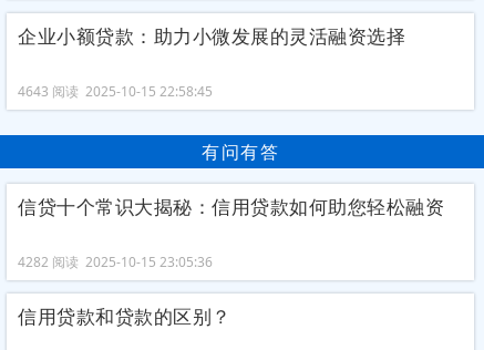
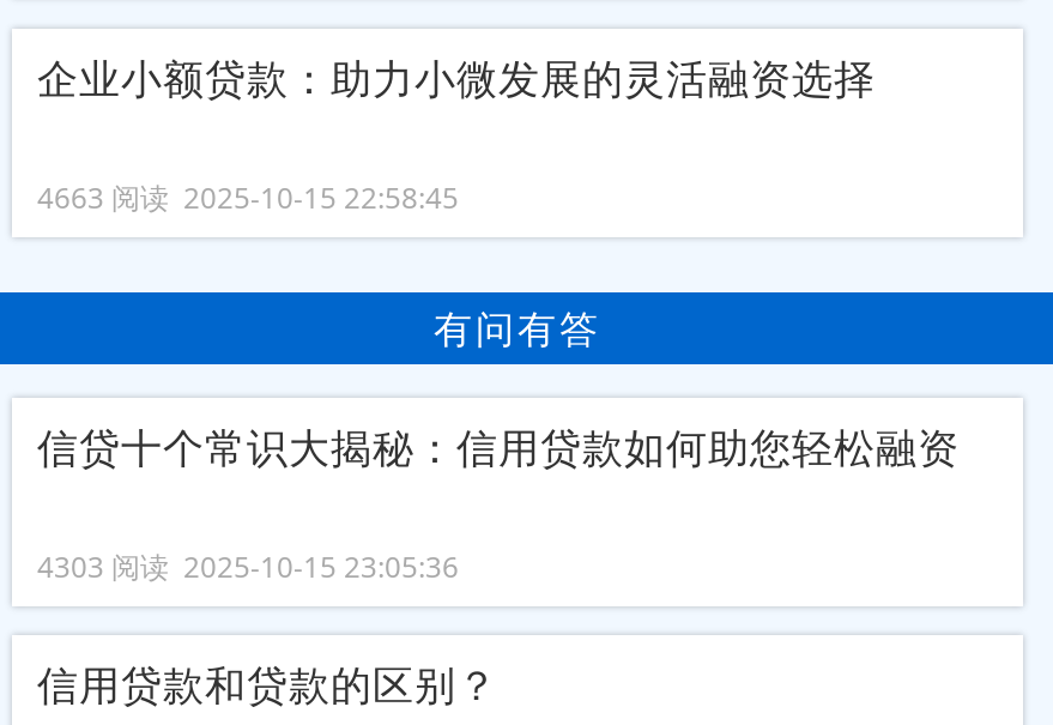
- 4643 阅读 2025-10-15 22:58:45
+ 4663 阅读 2025-10-15 22:58:45

- 4282 阅读 2025-10-15 23:05:36
+ 4303 阅读 2025-10-15 23:05:36
